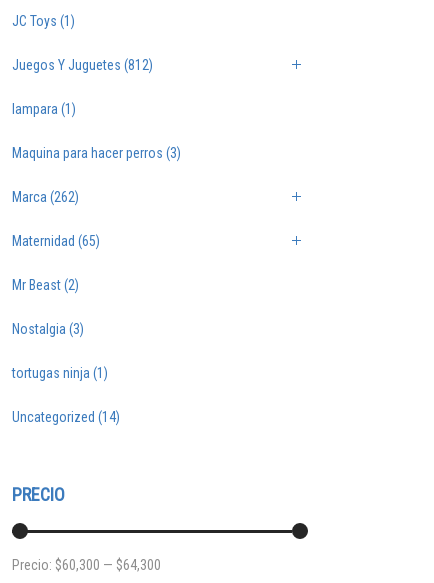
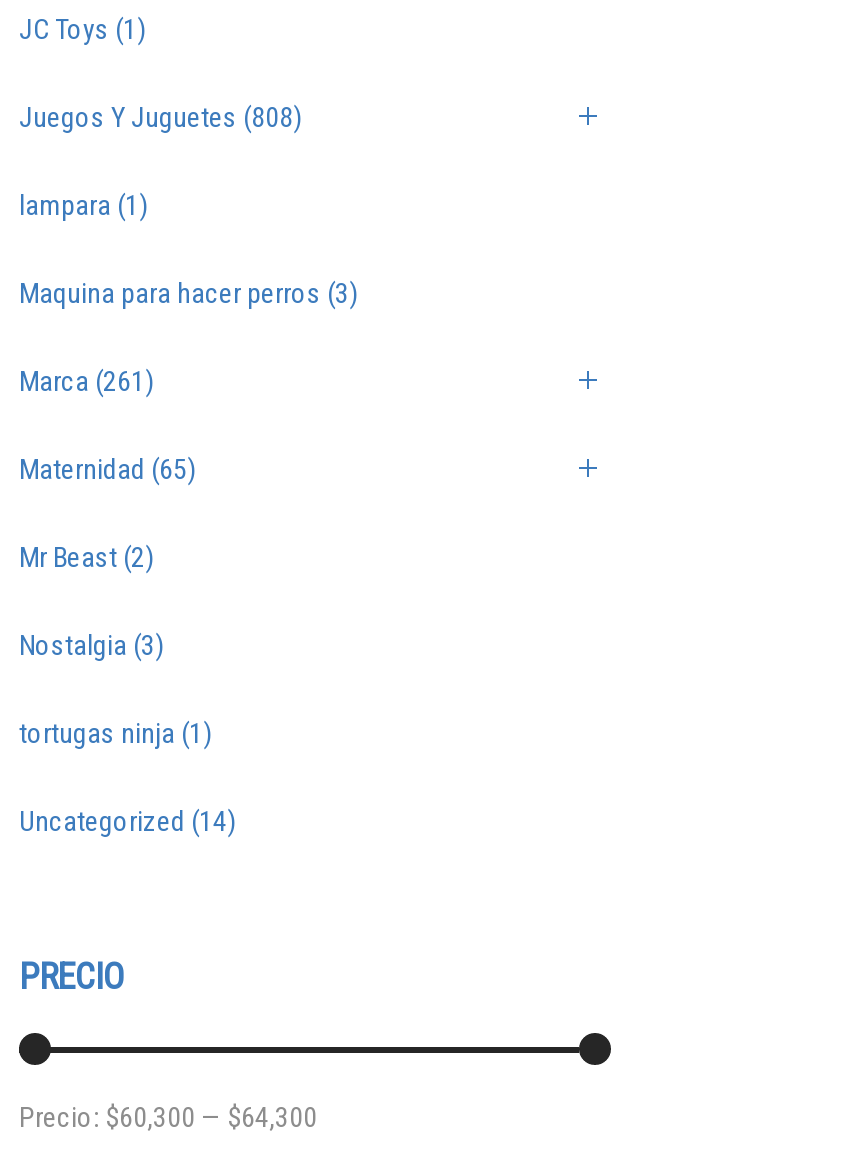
- Juegos Y Juguetes (812)
+ Juegos Y Juguetes (808)

- Marca (262)
+ Marca (261)
